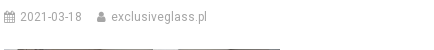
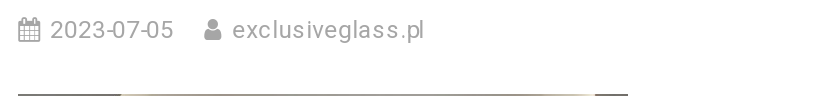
- 2021-03-18
+ 2023-07-05
